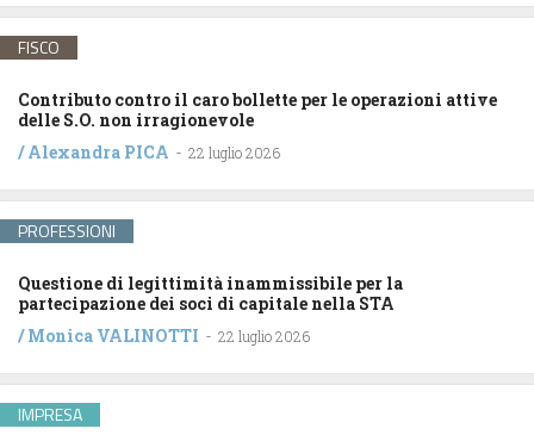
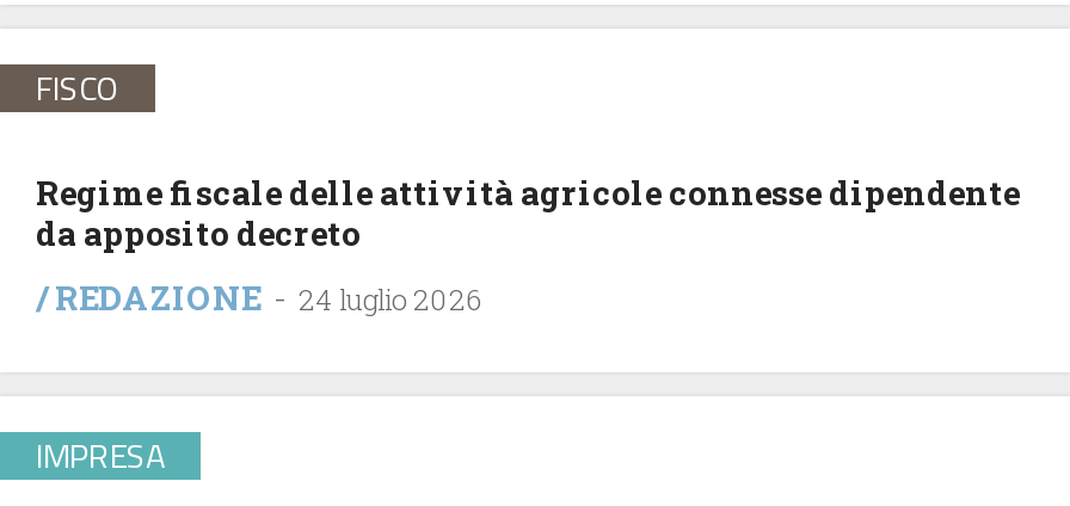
- Contributo contro il caro bollette per le operazioni attive
- delle S.O. non irragionevole
- /Alexandra PICA - 22 luglio 2026
- PROFESSIONI
- Questione di legittimità inammissibile per la
- partecipazione dei soci di capitale nella STA
- /Monica VALINOTTI - 22 luglio 2026
+ Regime fiscale delle attività agricole connesse dipendente
+ da apposito decreto
+ /REDAZIONE - 24 luglio 2026
